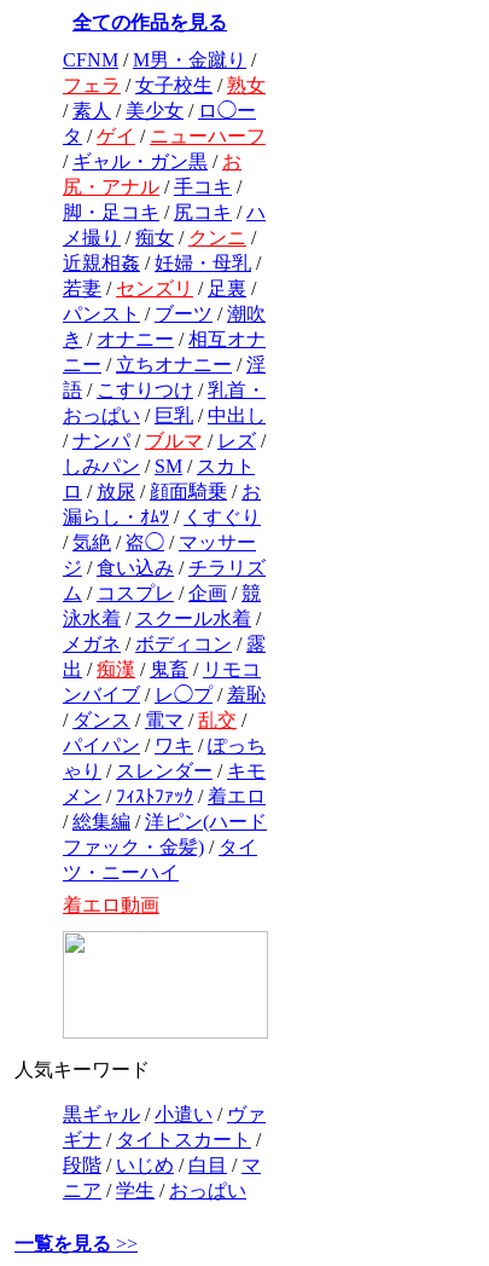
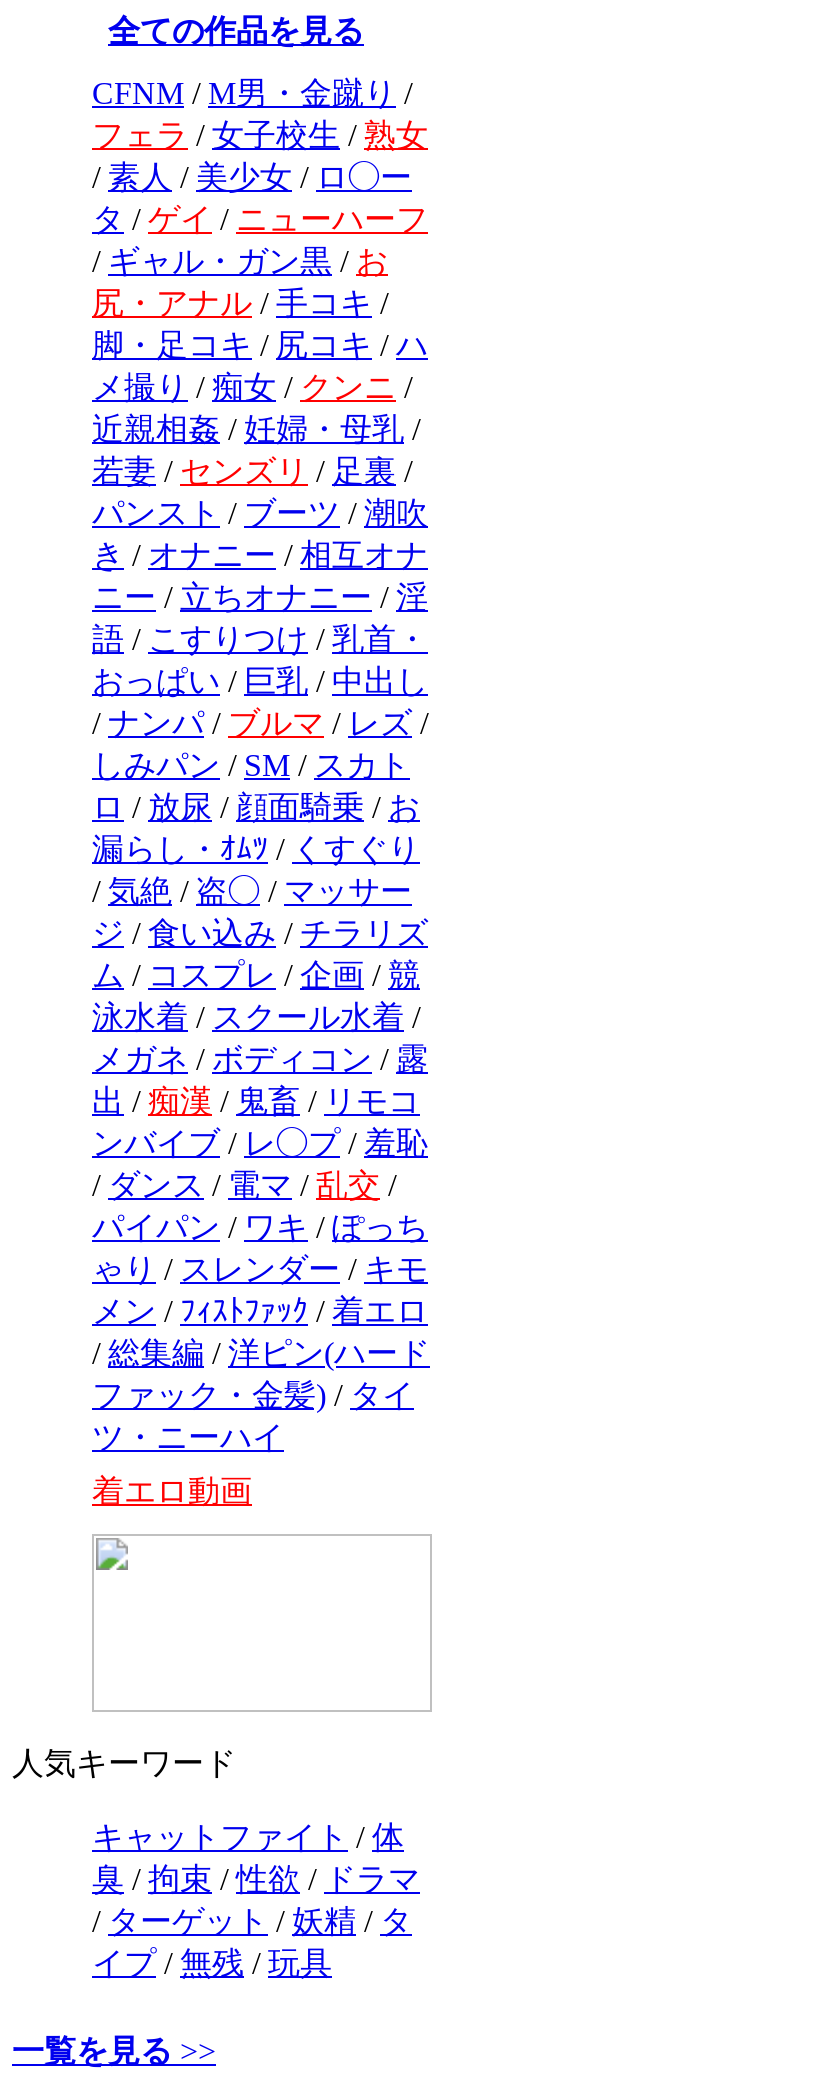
- 黒ギャル/小遣い/ヴァ
- ギナ/タイトスカート/
- 段階/いじめ/白目/マ
- ニア/学生/おっぱい
+ キャットファイト/体
+ 臭/拘束/性欲/ドラマ
+ /ターゲット/妖精/タ
+ イプ/無残/玩具
